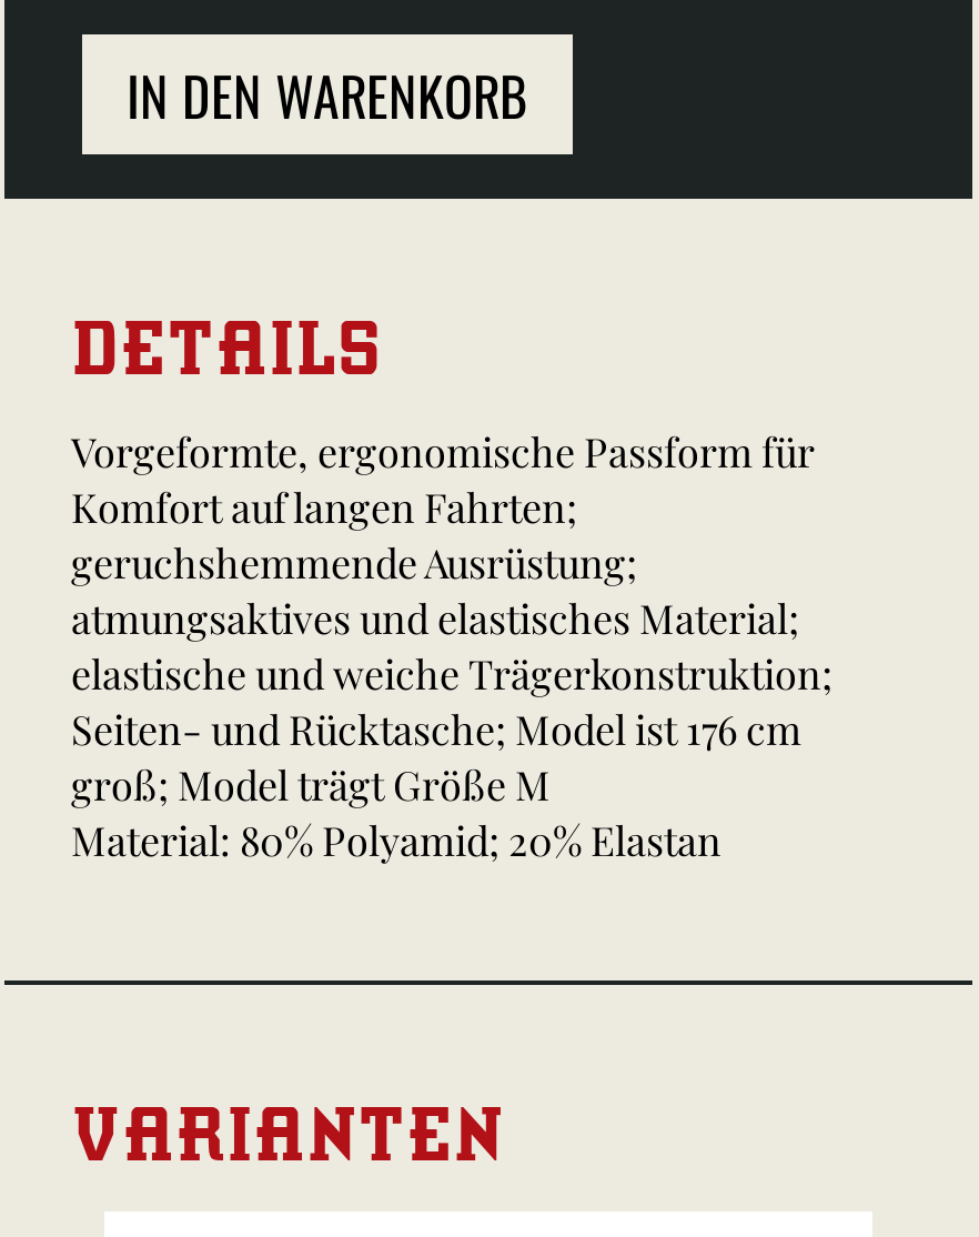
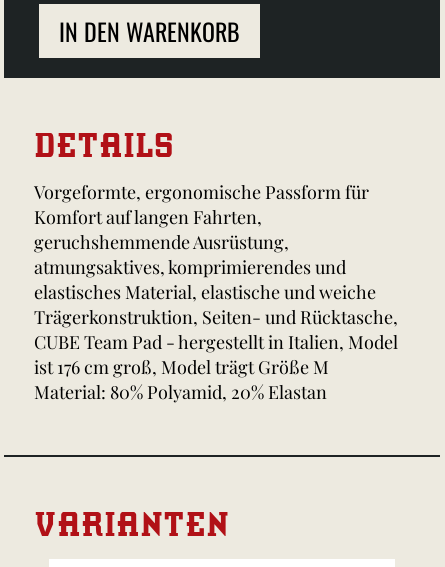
- Komfort auf langen Fahrten;
- geruchshemmende Ausrüstung;
- atmungsaktives und elastisches Material;
- elastische und weiche Trägerkonstruktion;
- Seiten- und Rücktasche; Model ist 176 cm
- groß; Model trägt Größe M
- Material: 80% Polyamid; 20% Elastan
+ Komfort auf langen Fahrten,
+ geruchshemmende Ausrüstung,
+ atmungsaktives, komprimierendes und
+ elastisches Material, elastische und weiche
+ Trägerkonstruktion, Seiten- und Rücktasche,
+ CUBE Team Pad - hergestellt in Italien, Model
+ ist 176 cm groß, Model trägt Größe M
+ Material: 80% Polyamid, 20% Elastan
